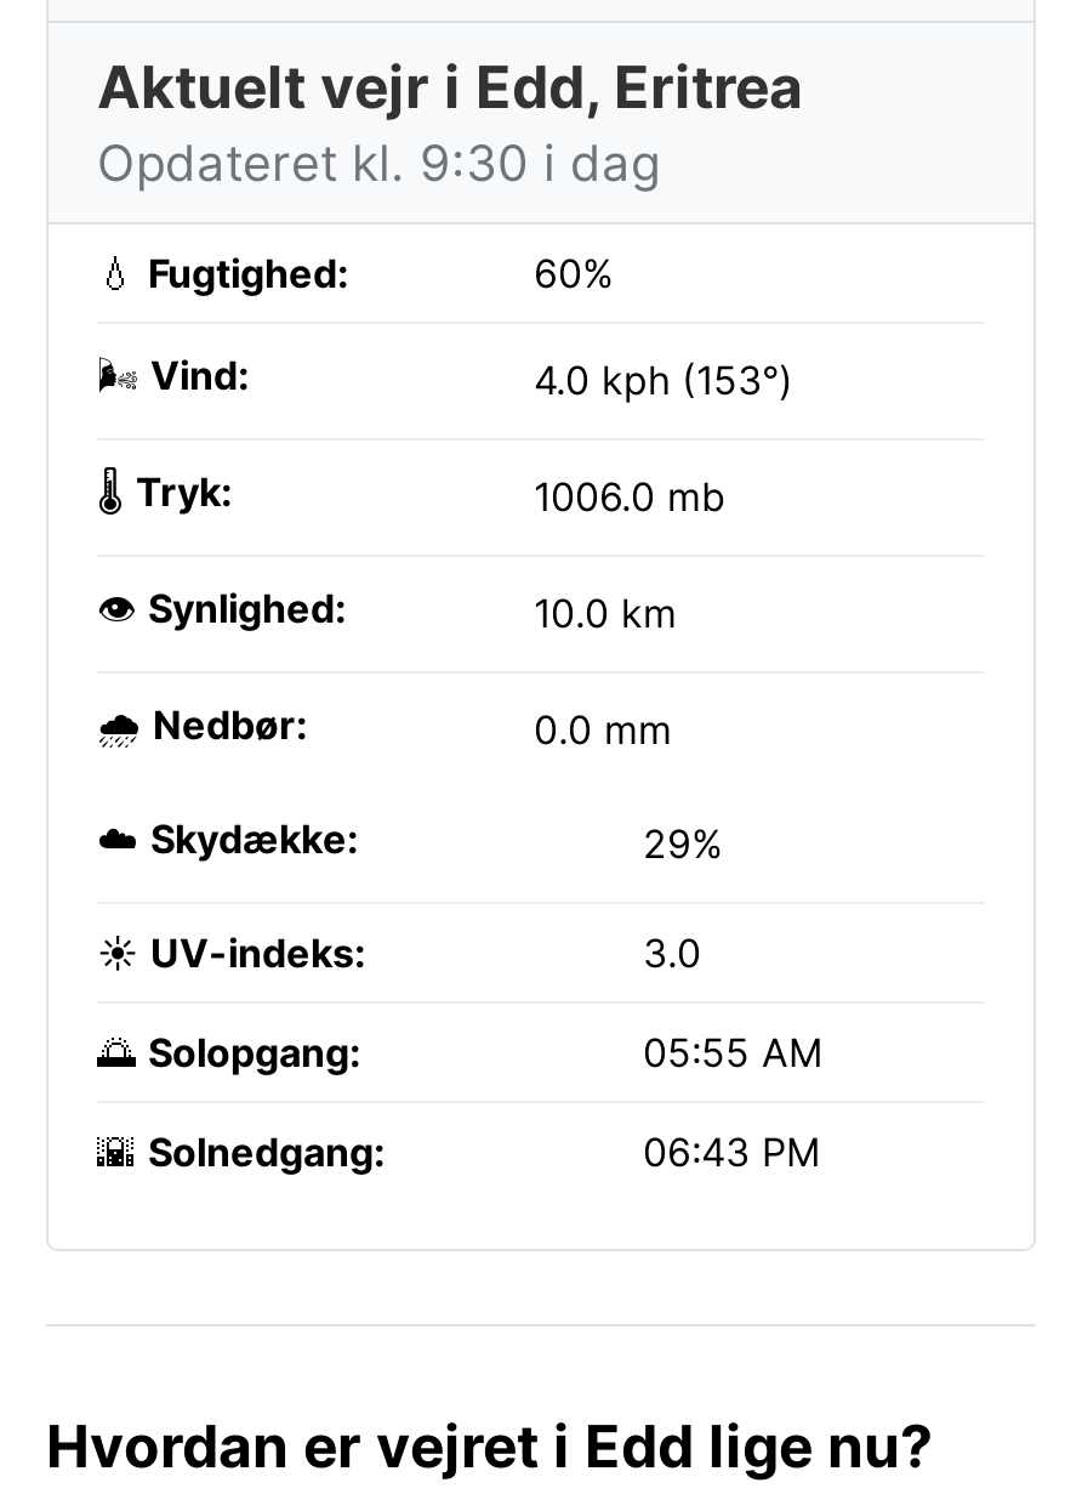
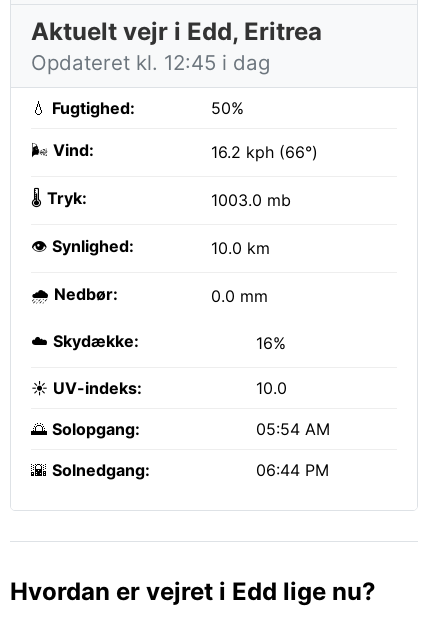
- Opdateret kl. 9:30 i dag
+ Opdateret kl. 12:45 i dag

- 60%
+ 50%

- 4.0 kph (153°)
+ 16.2 kph (66°)

- 1006.0 mb
+ 1003.0 mb

- 29%
+ 16%

- 3.0
+ 10.0

- 05:55 AM
+ 05:54 AM

- 06:43 PM
+ 06:44 PM
